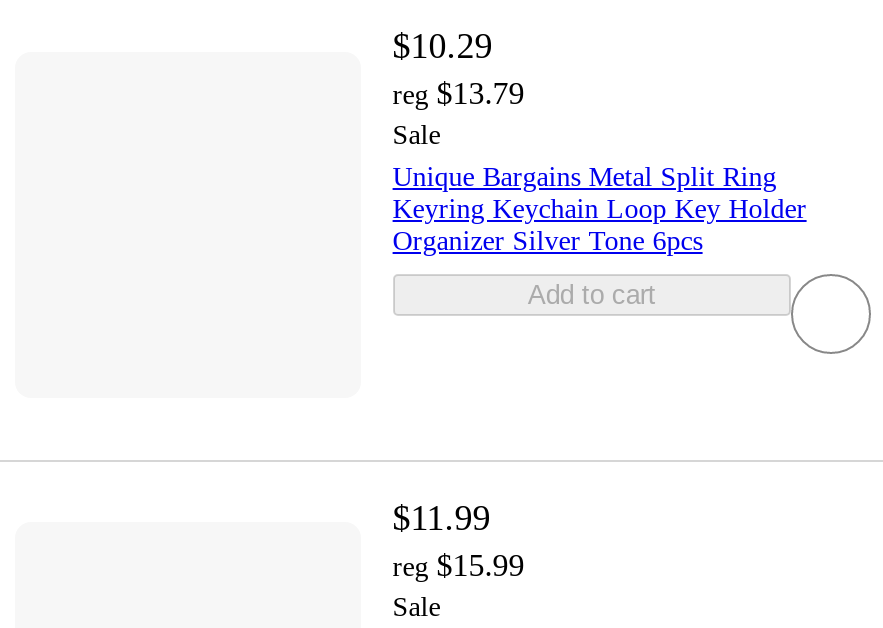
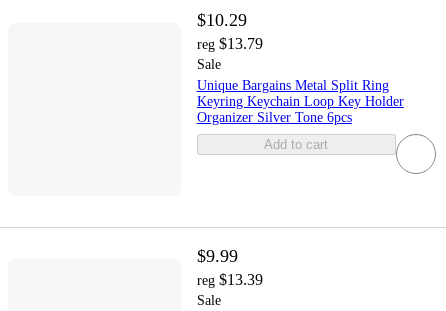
- $11.99
+ $9.99

- reg $15.99
+ reg $13.39
